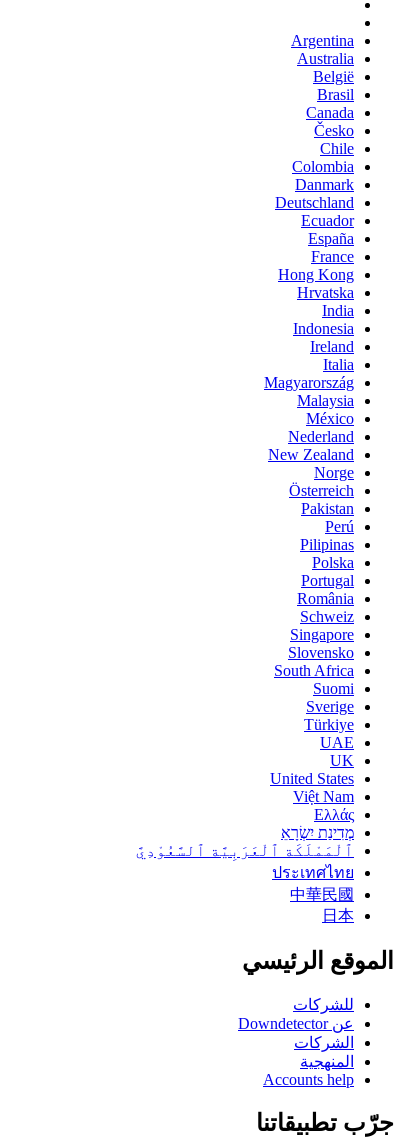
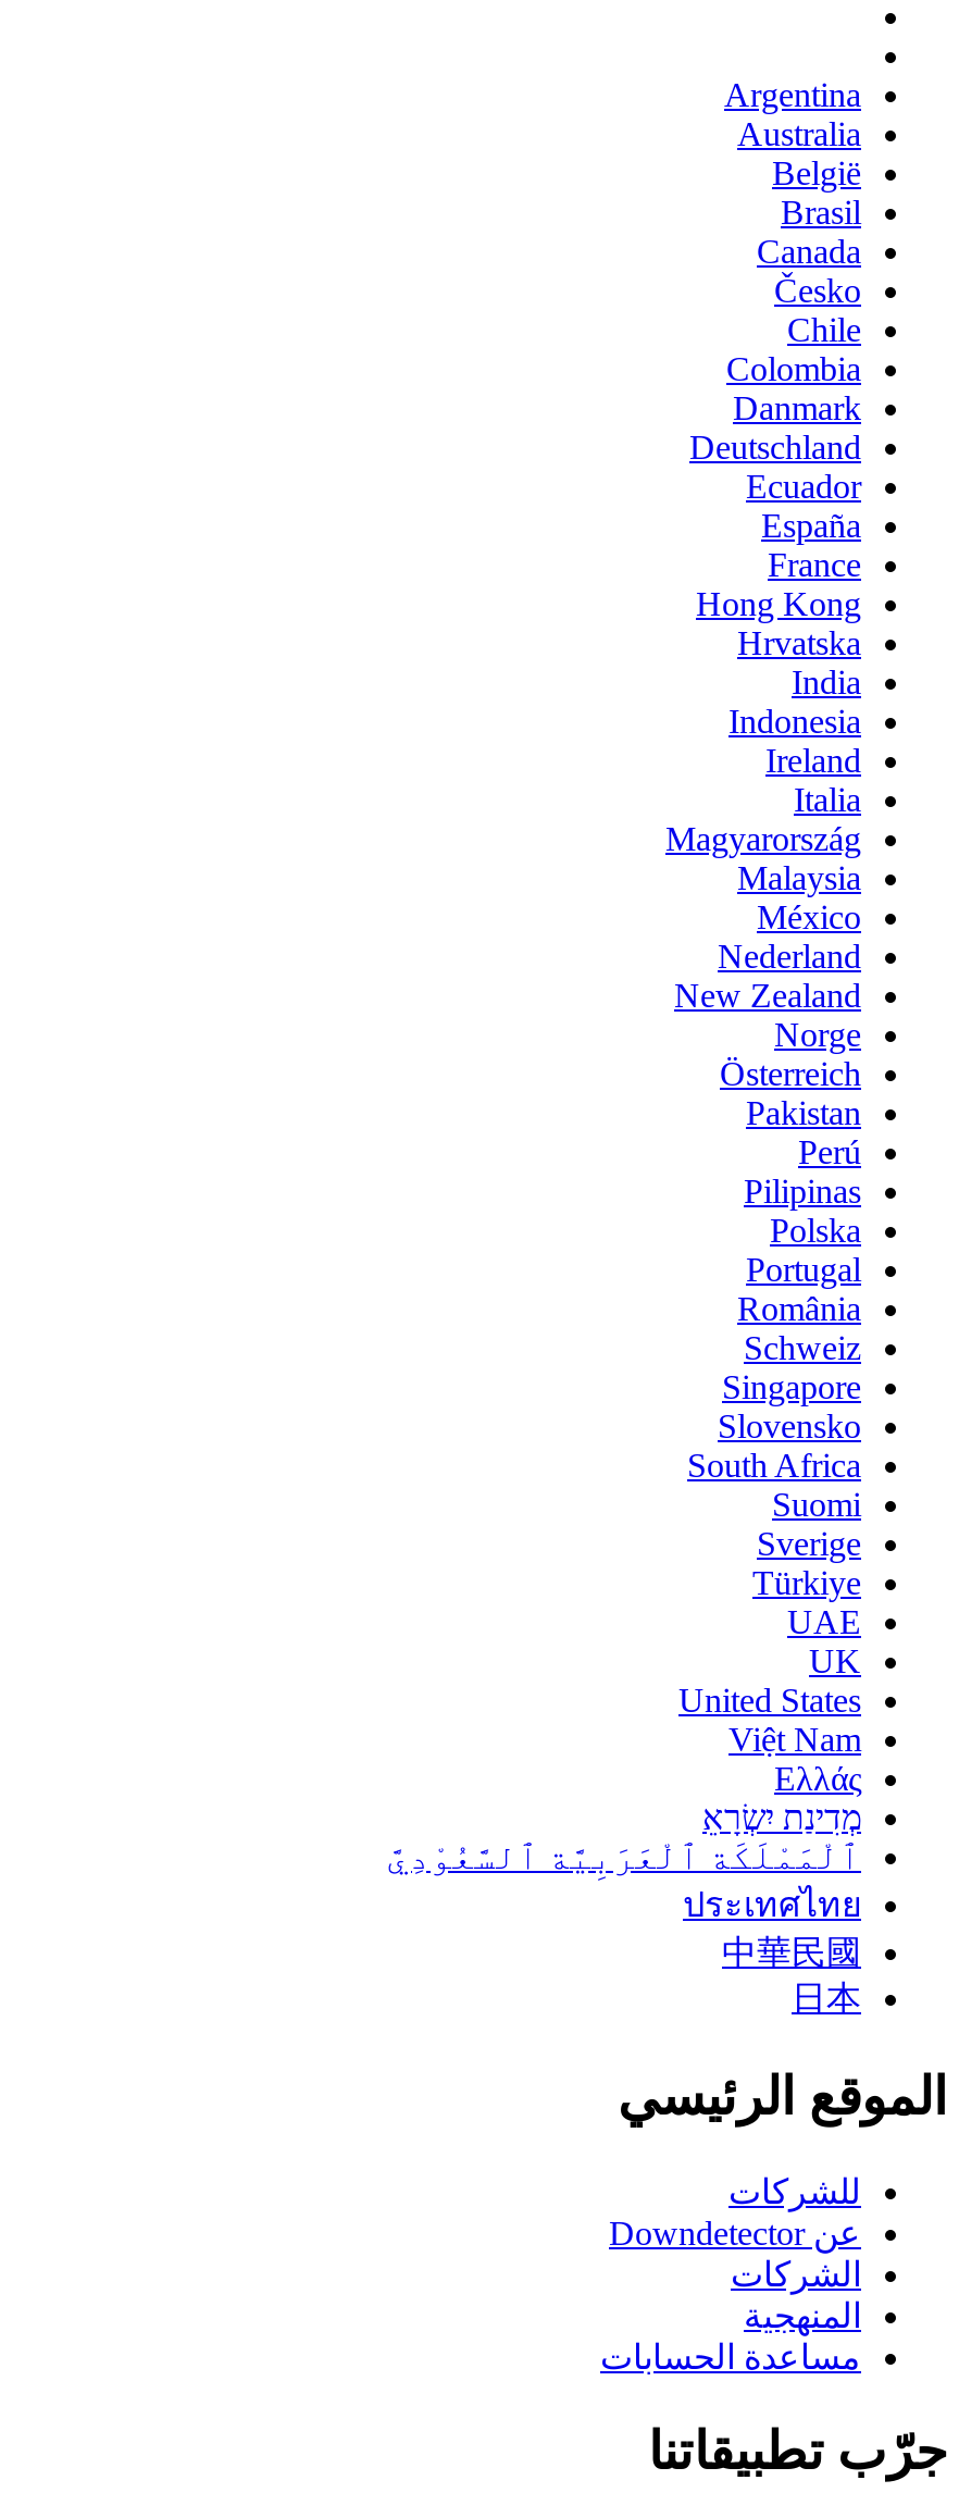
- Accounts help
+ مساعدة الحسابات
